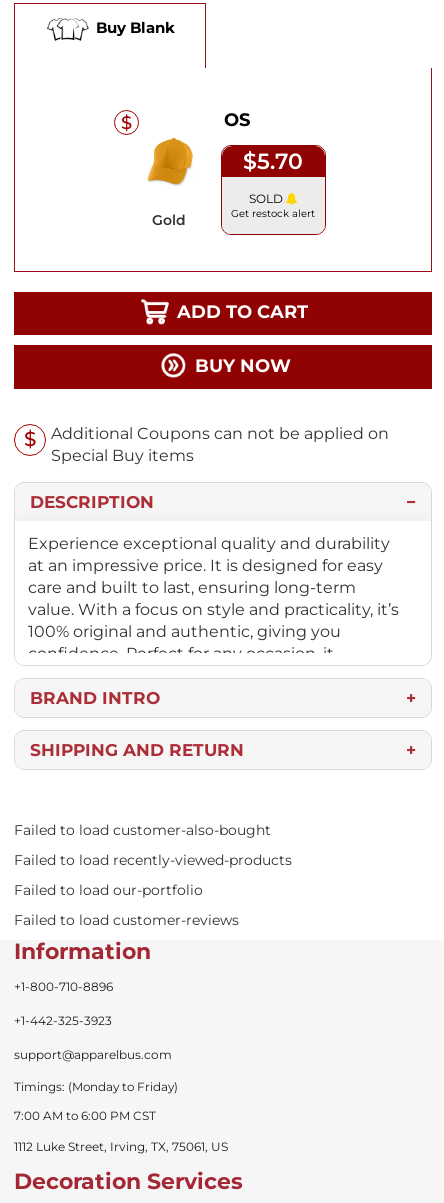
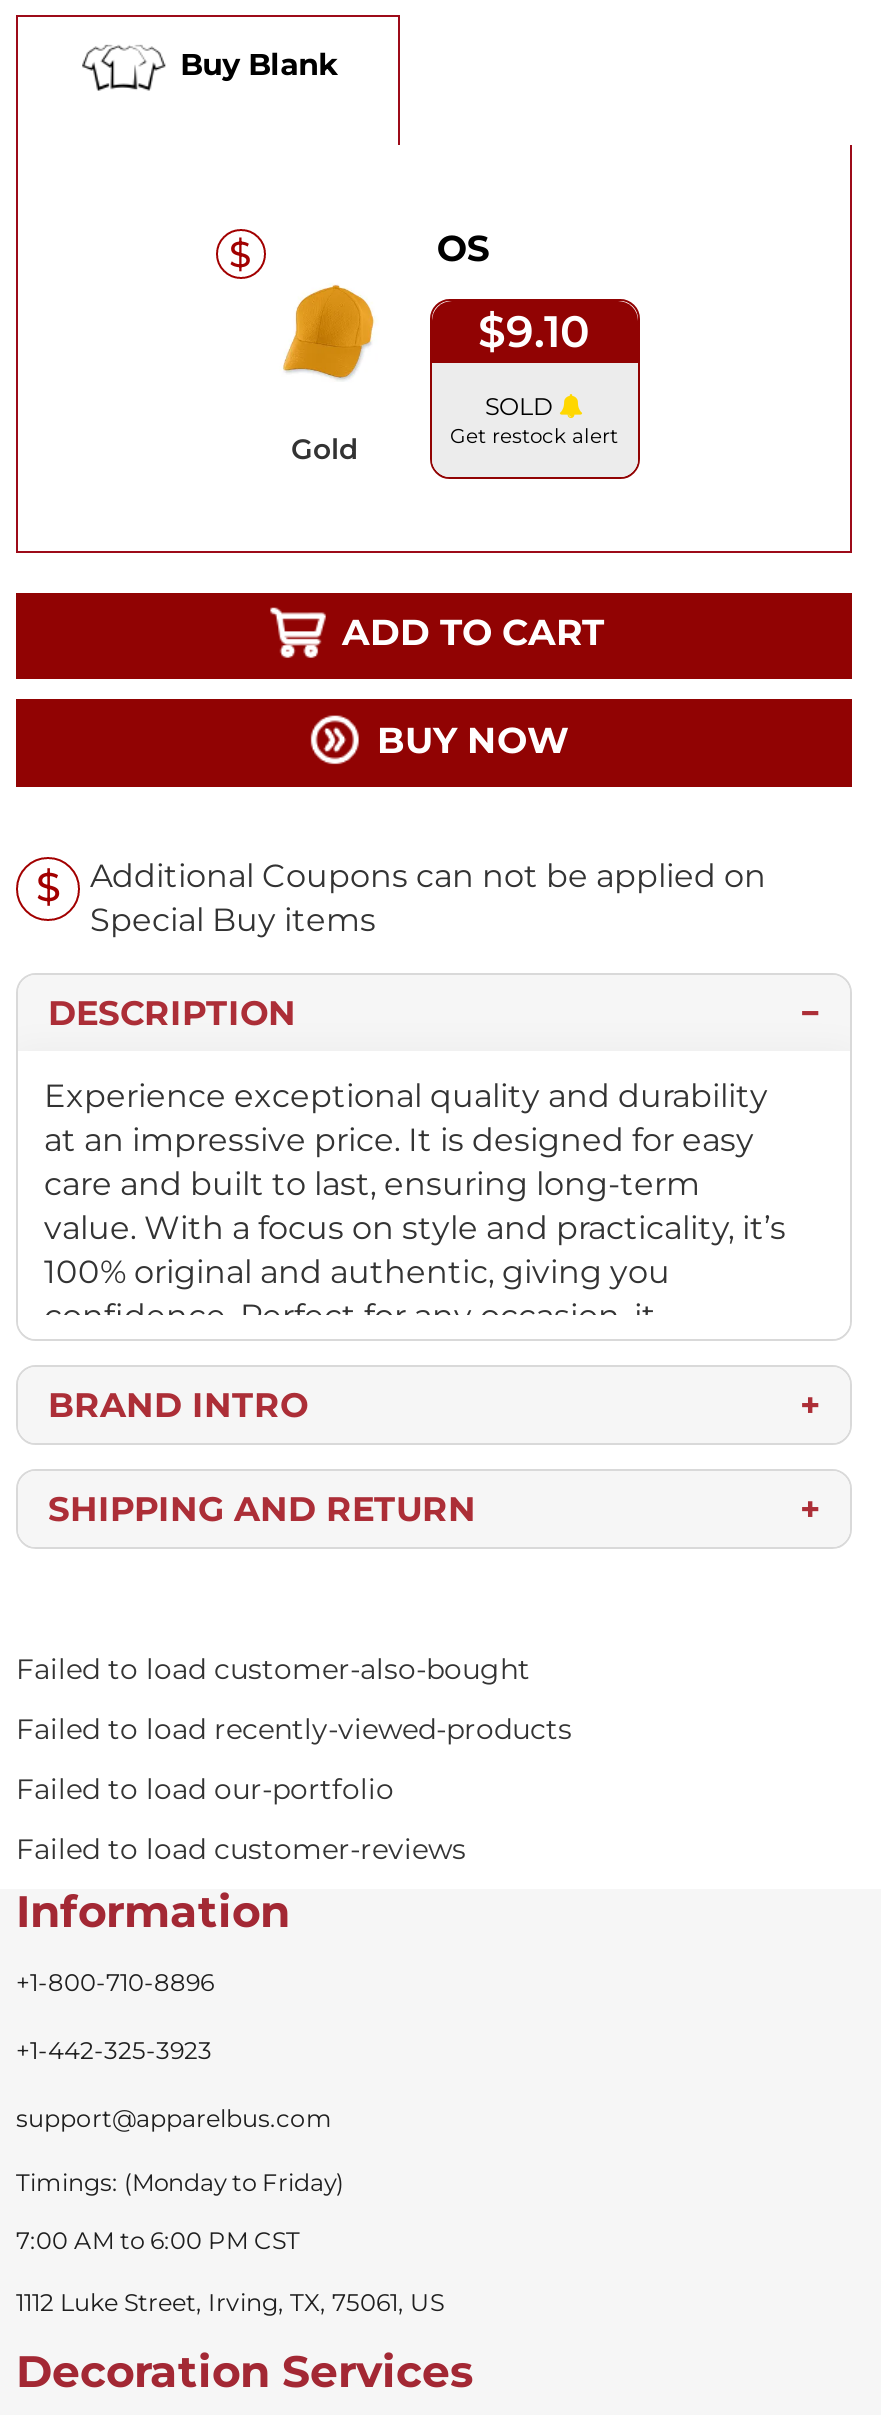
- $5.70
+ $9.10
